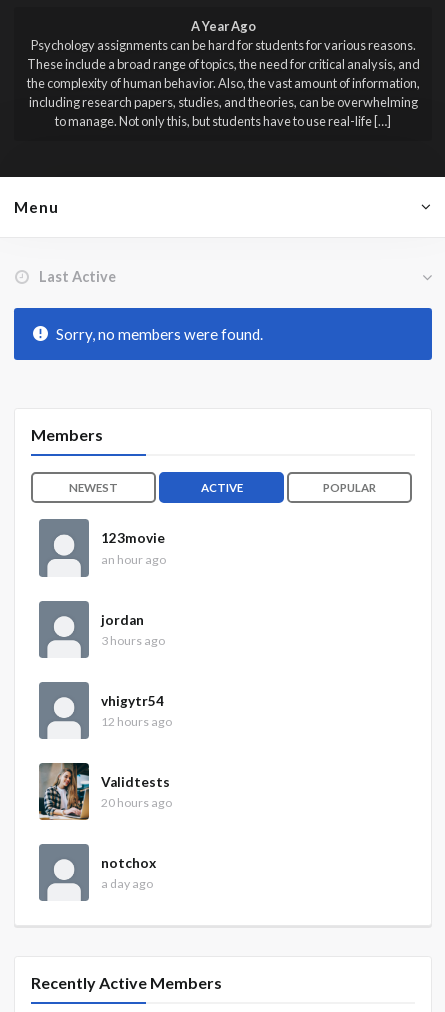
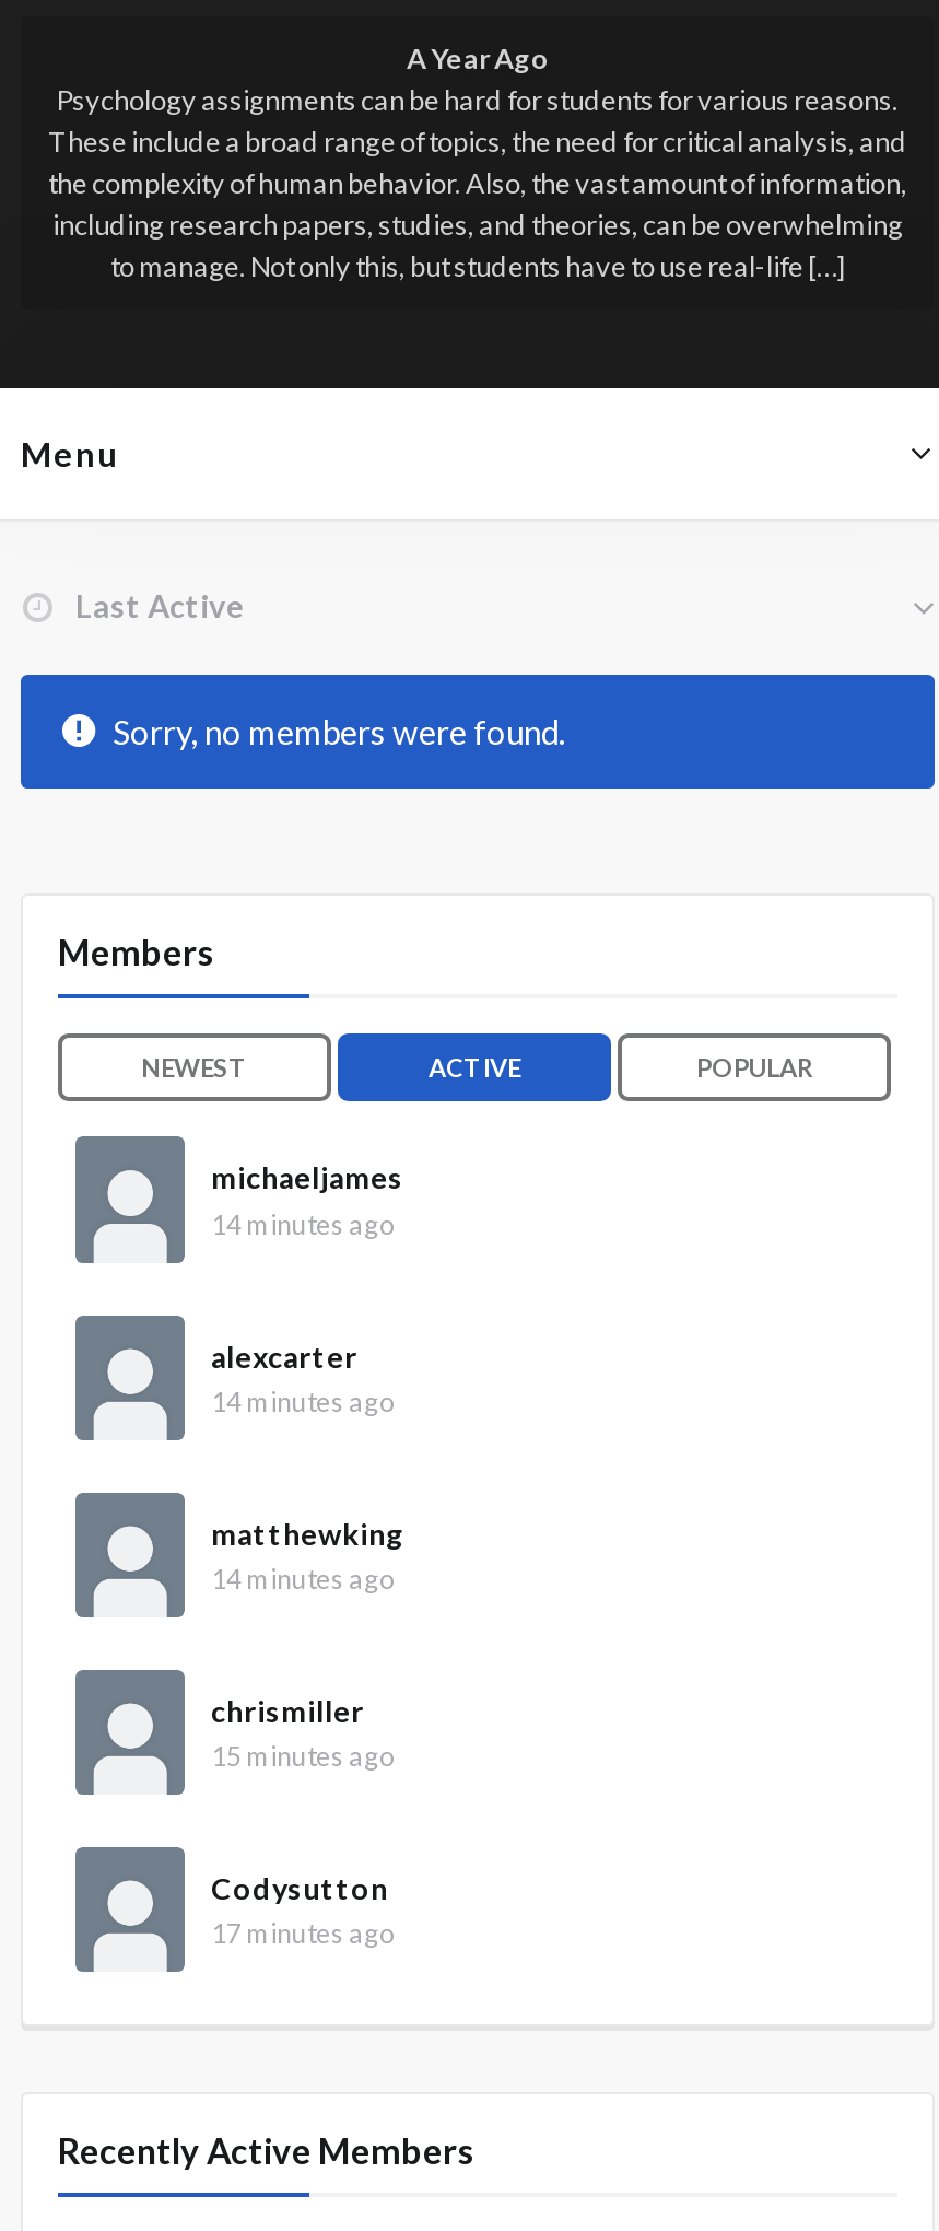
- 123movie
- an hour ago
+ michaeljames
+ 14 minutes ago

- jordan
- 3 hours ago
+ alexcarter
+ 14 minutes ago

- vhigytr54
- 12 hours ago
+ matthewking
+ 14 minutes ago

- [image]
- Validtests
- 20 hours ago
+ [image]
+ chrismiller
+ 15 minutes ago

- notchox
- a day ago
+ Codysutton
+ 17 minutes ago
